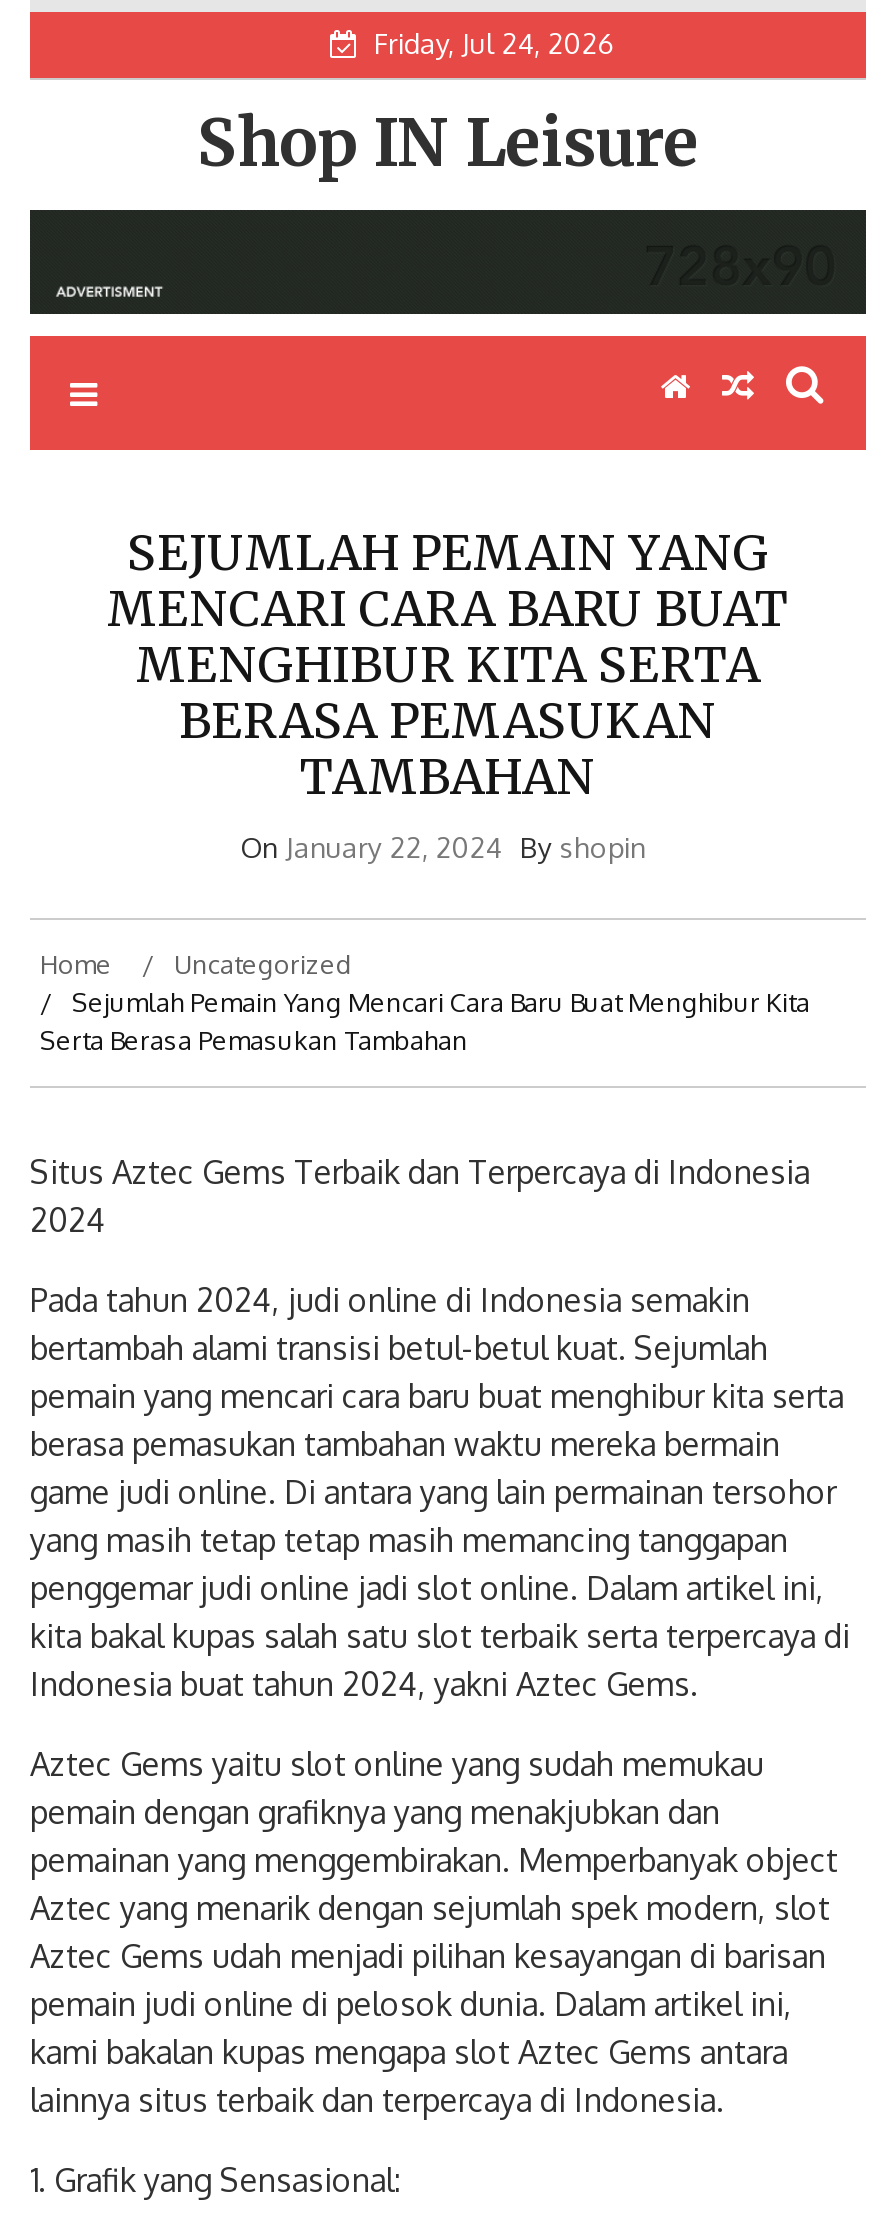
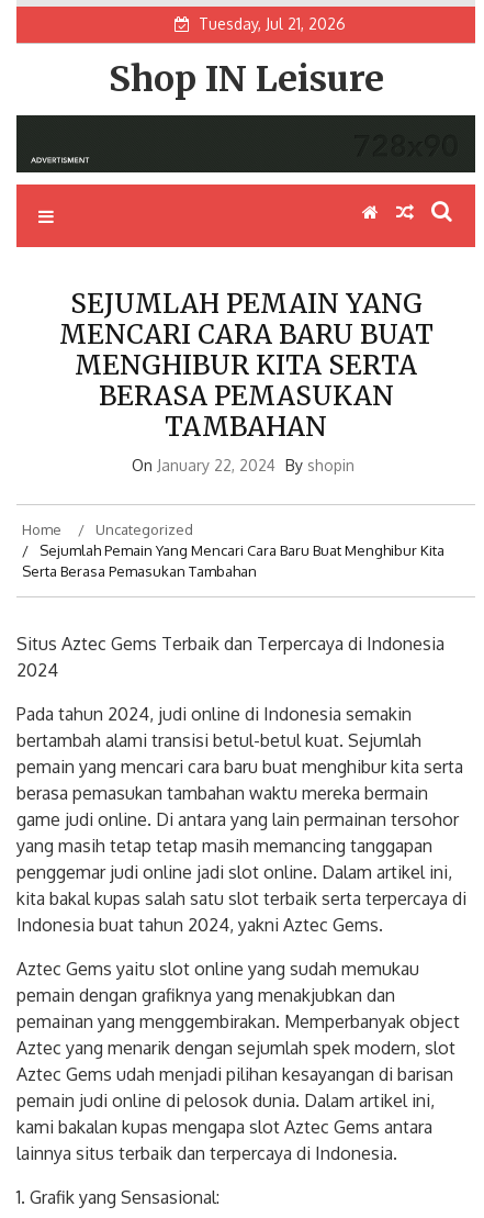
- Friday, Jul 24, 2026
+ Tuesday, Jul 21, 2026
